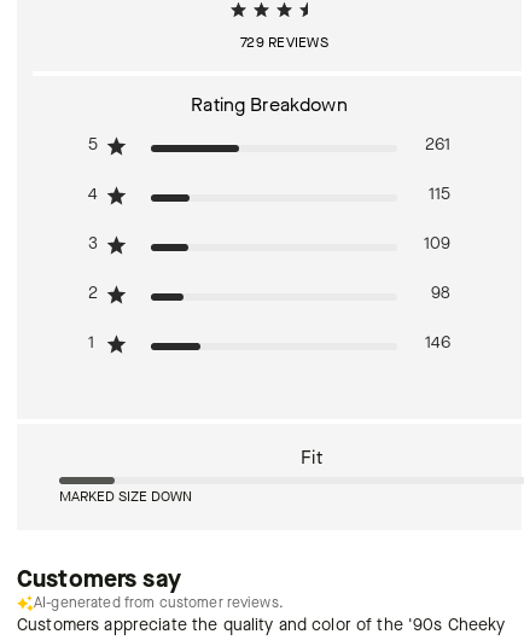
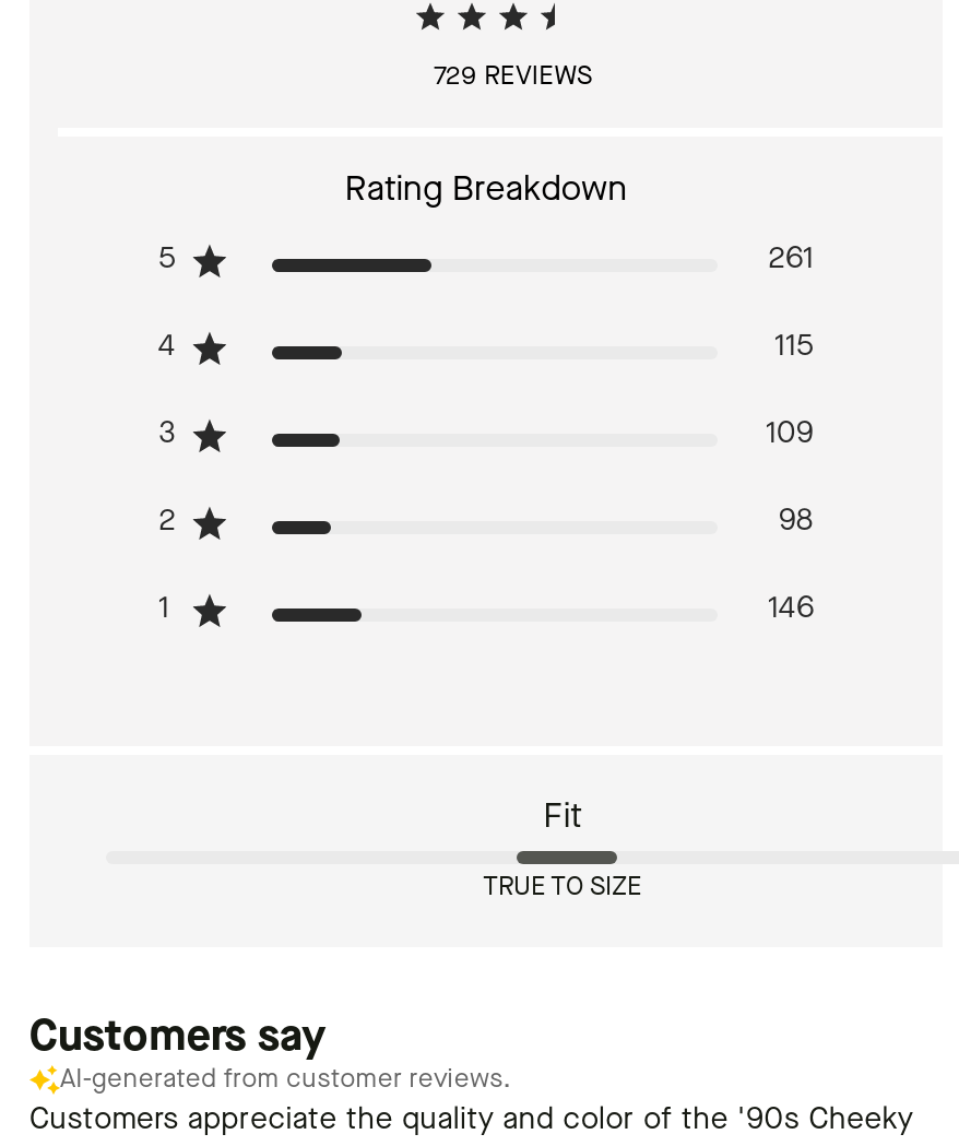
- MARKED SIZE DOWN
+ TRUE TO SIZE
